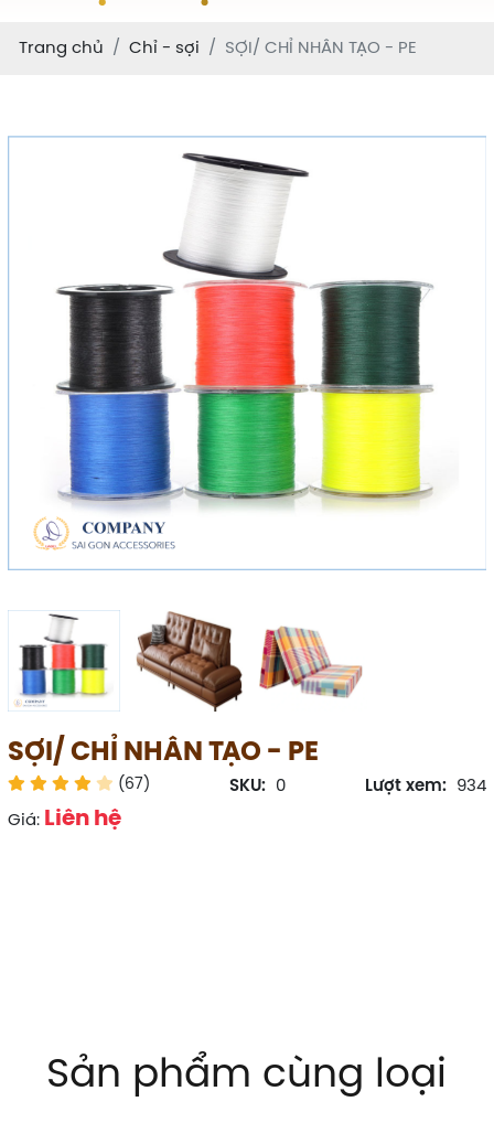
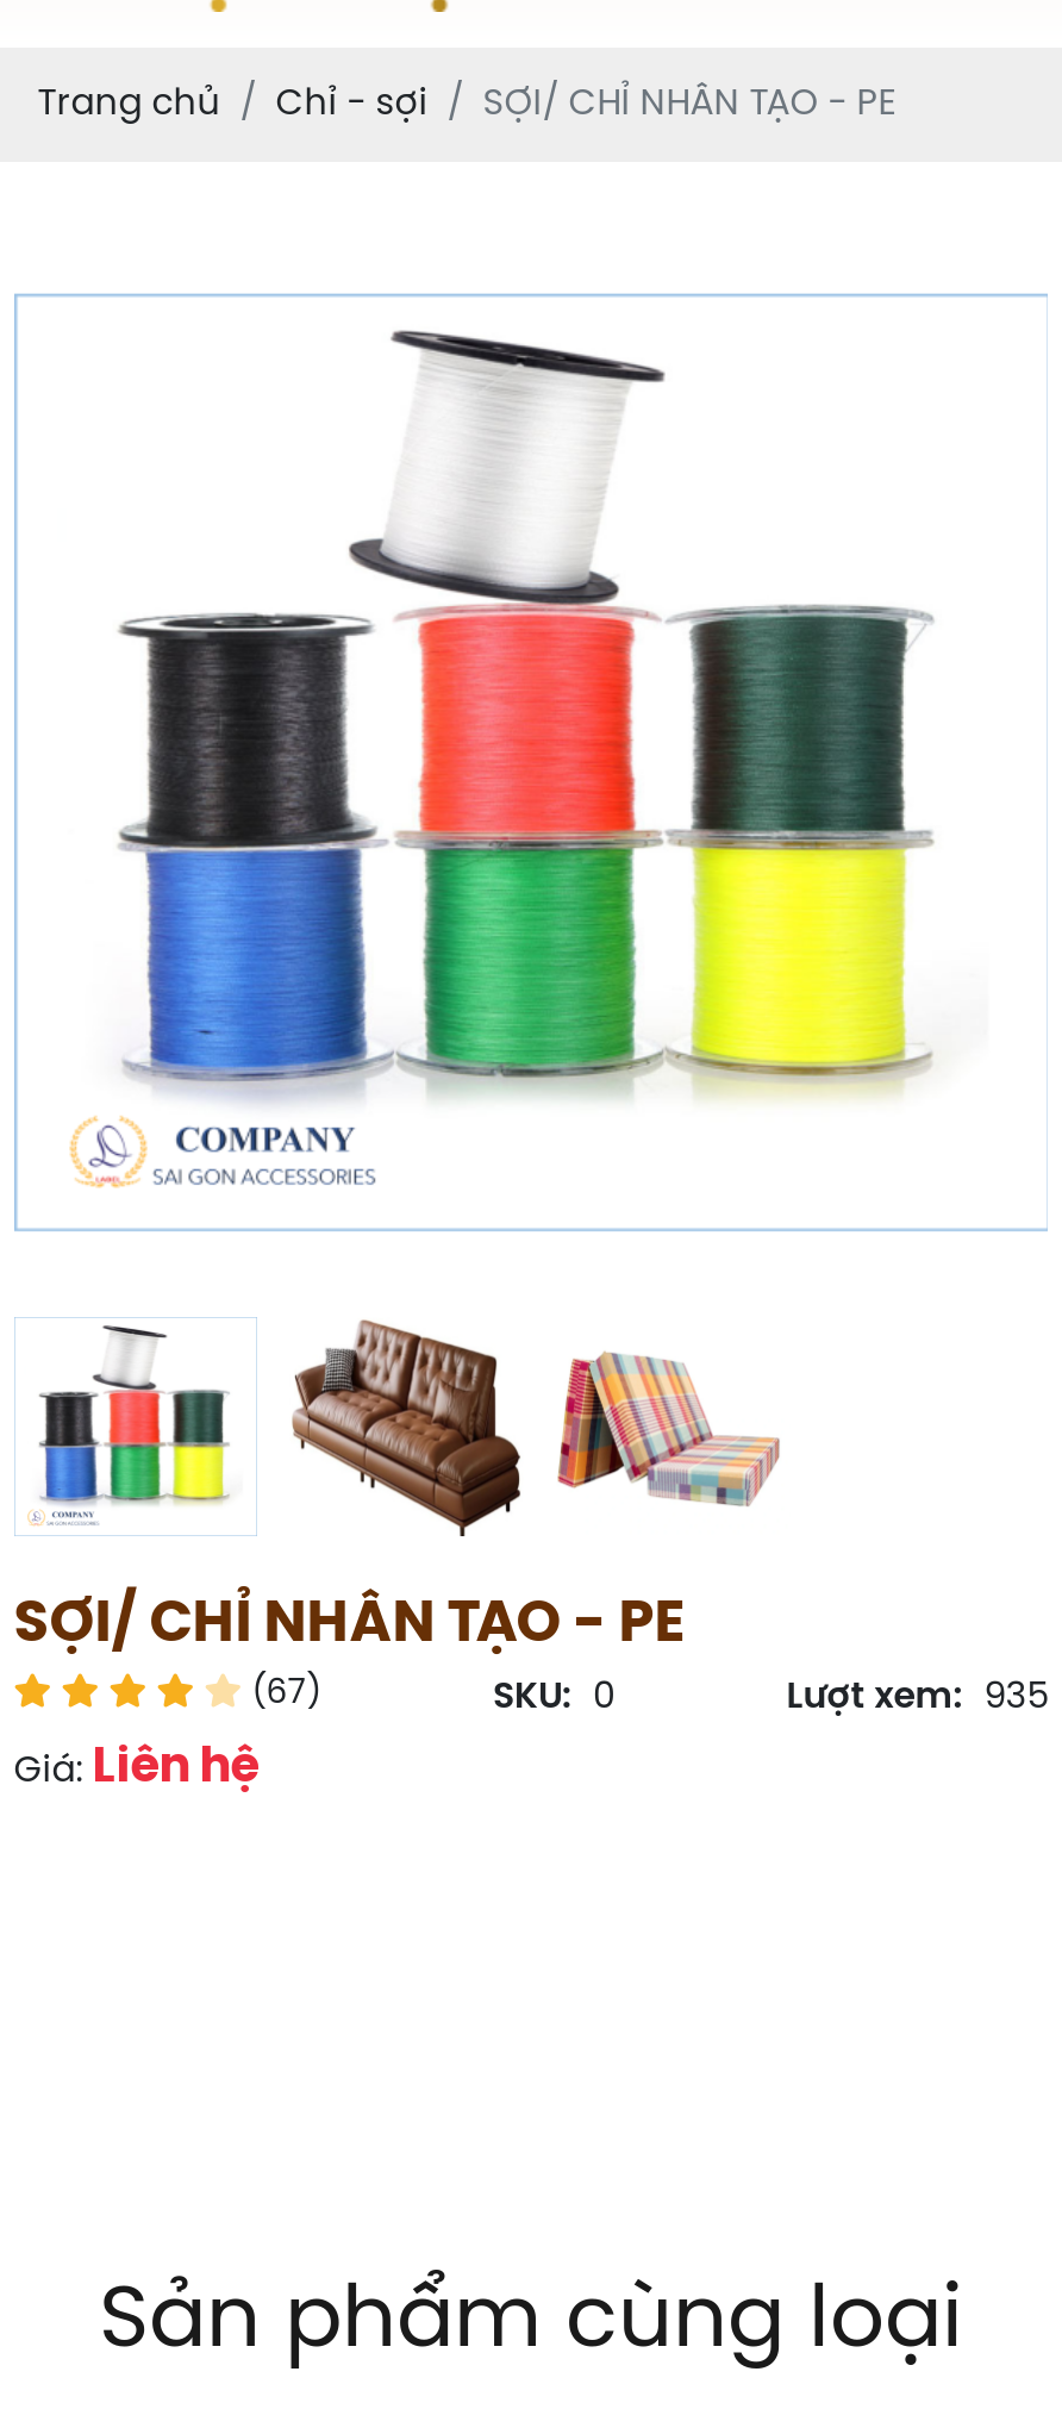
- Lượt xem: 934
+ Lượt xem: 935
